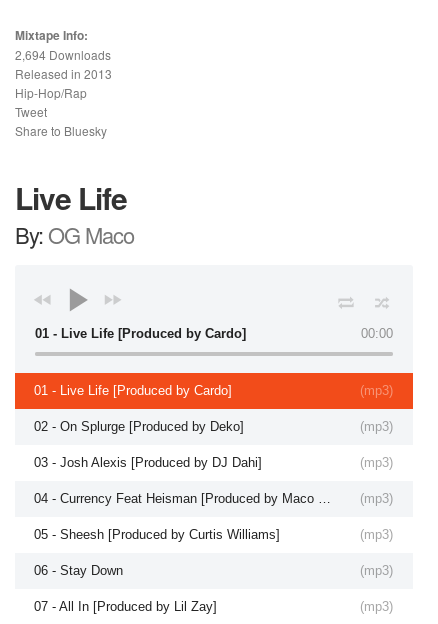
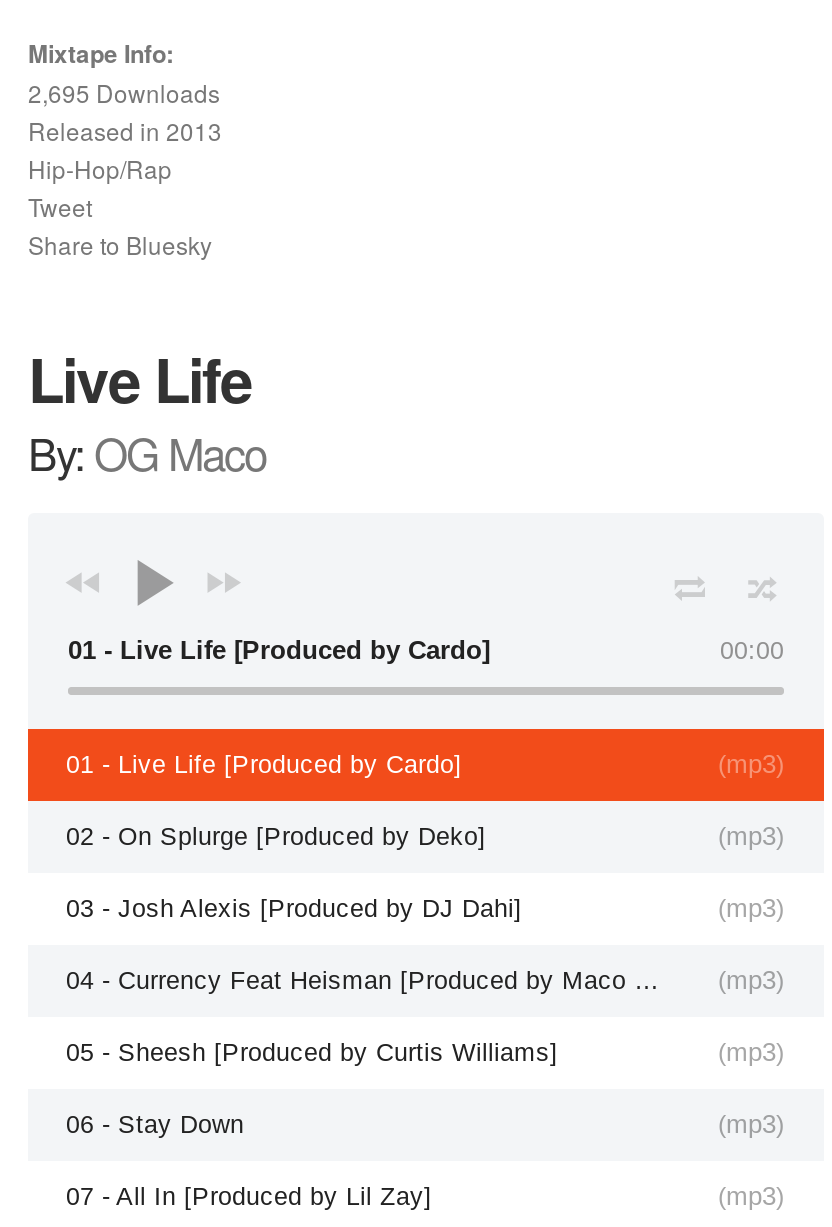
- 2,694 Downloads
+ 2,695 Downloads
